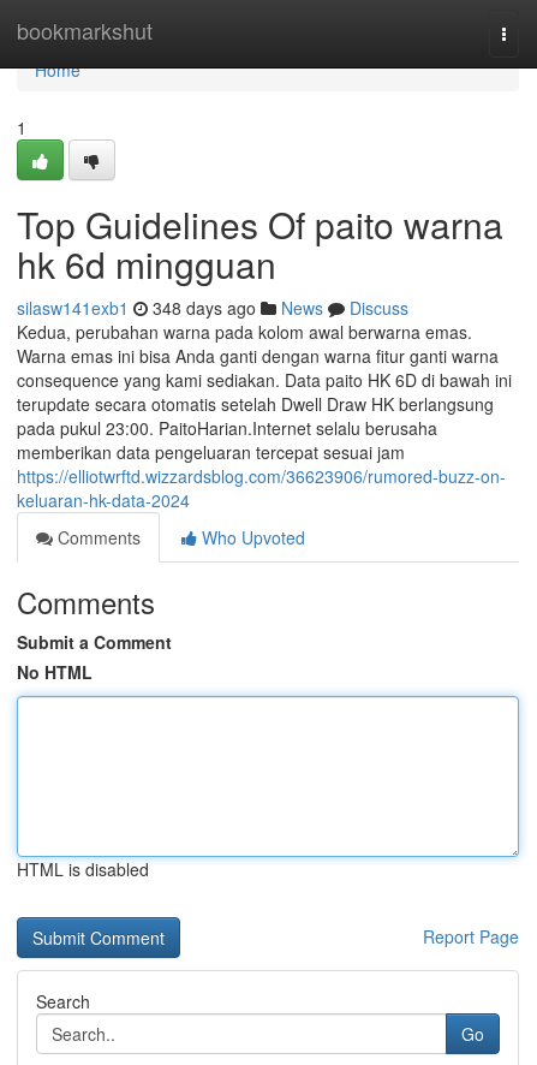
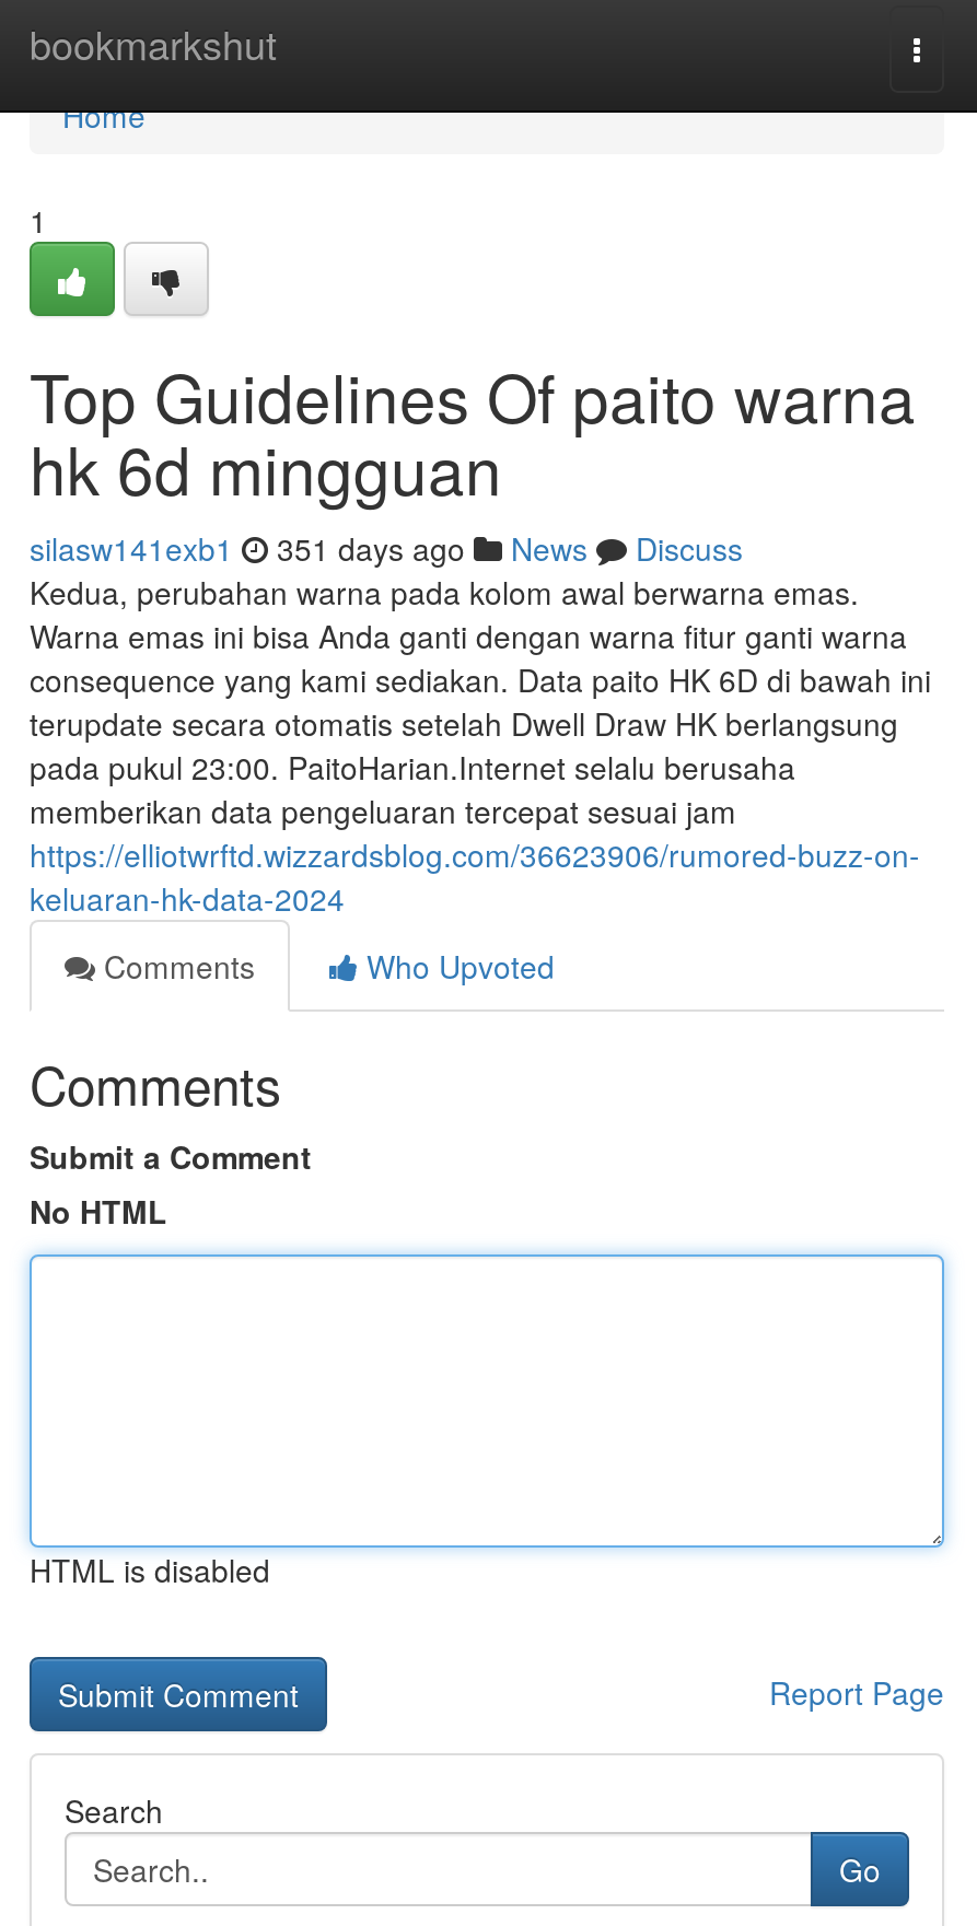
- silasw141exb1 348 days ago News Discuss
+ silasw141exb1 351 days ago News Discuss
